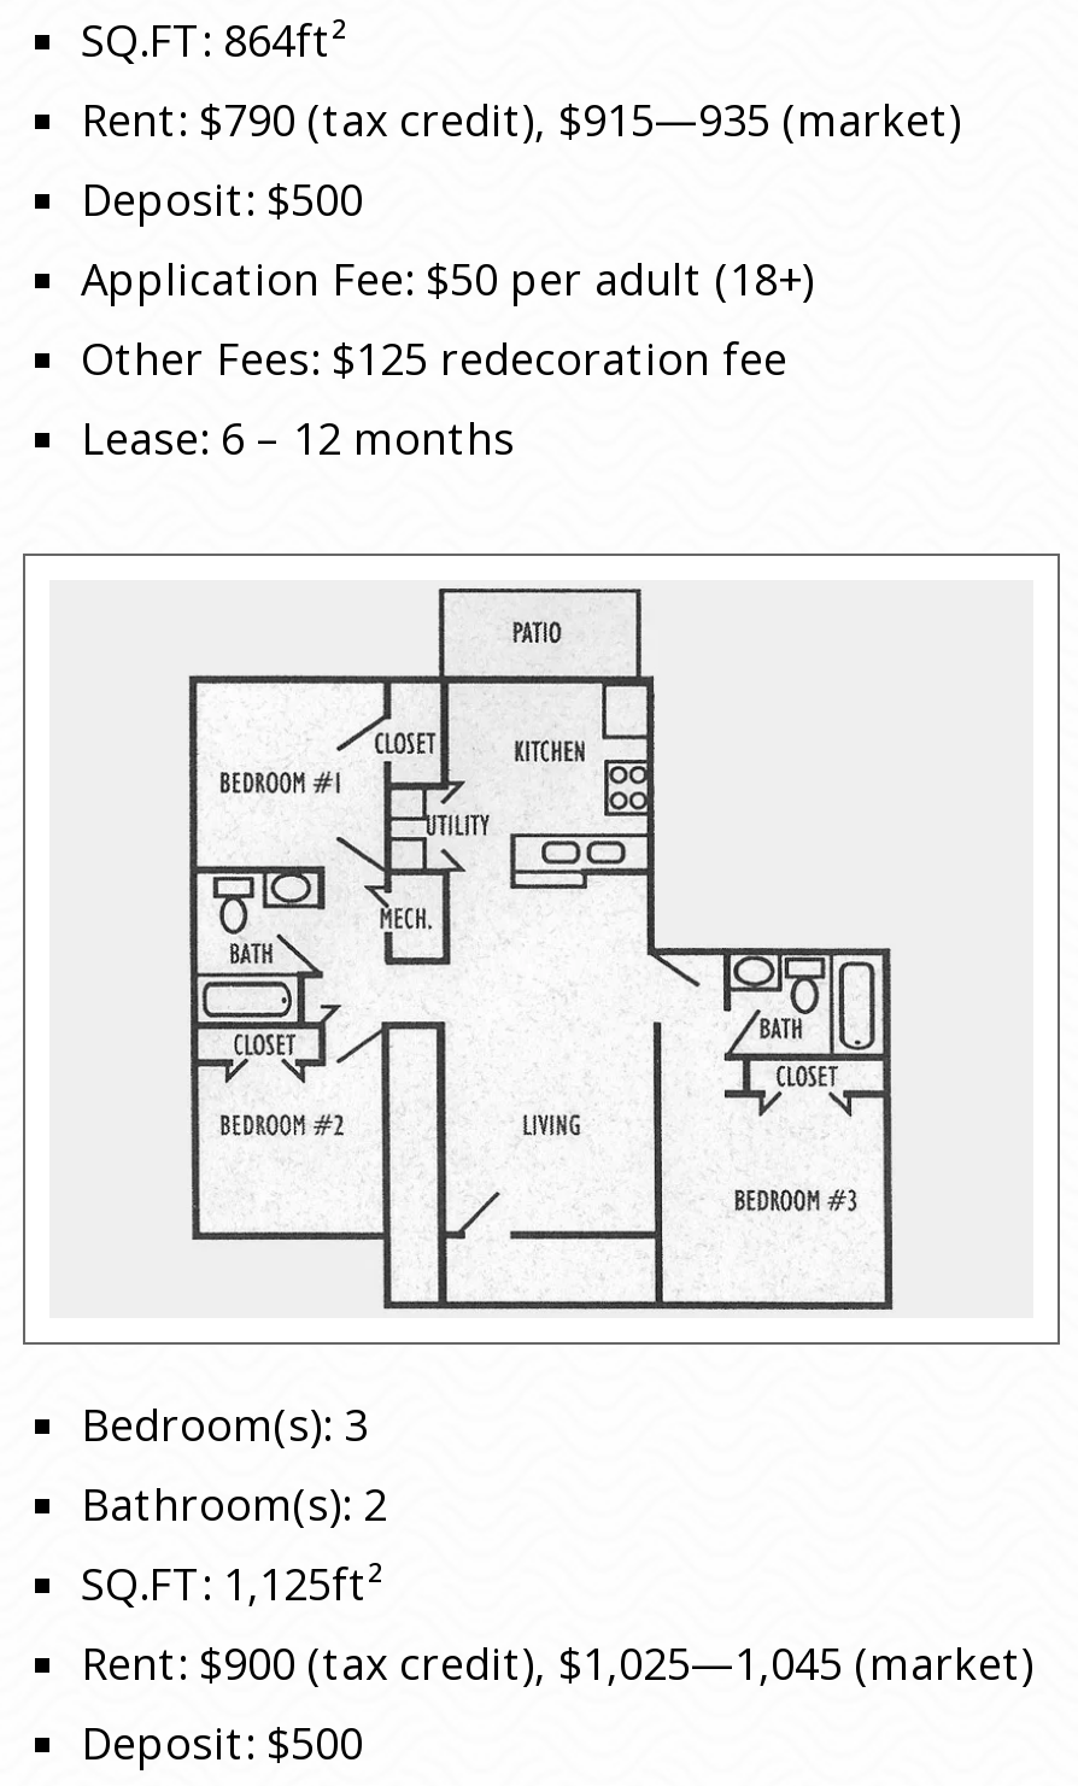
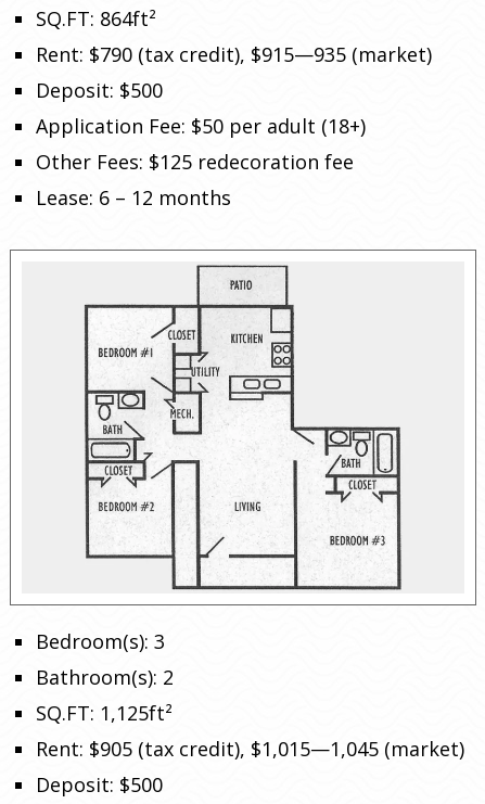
- Rent: $900 (tax credit), $1,025—1,045 (market)
+ Rent: $905 (tax credit), $1,015—1,045 (market)
